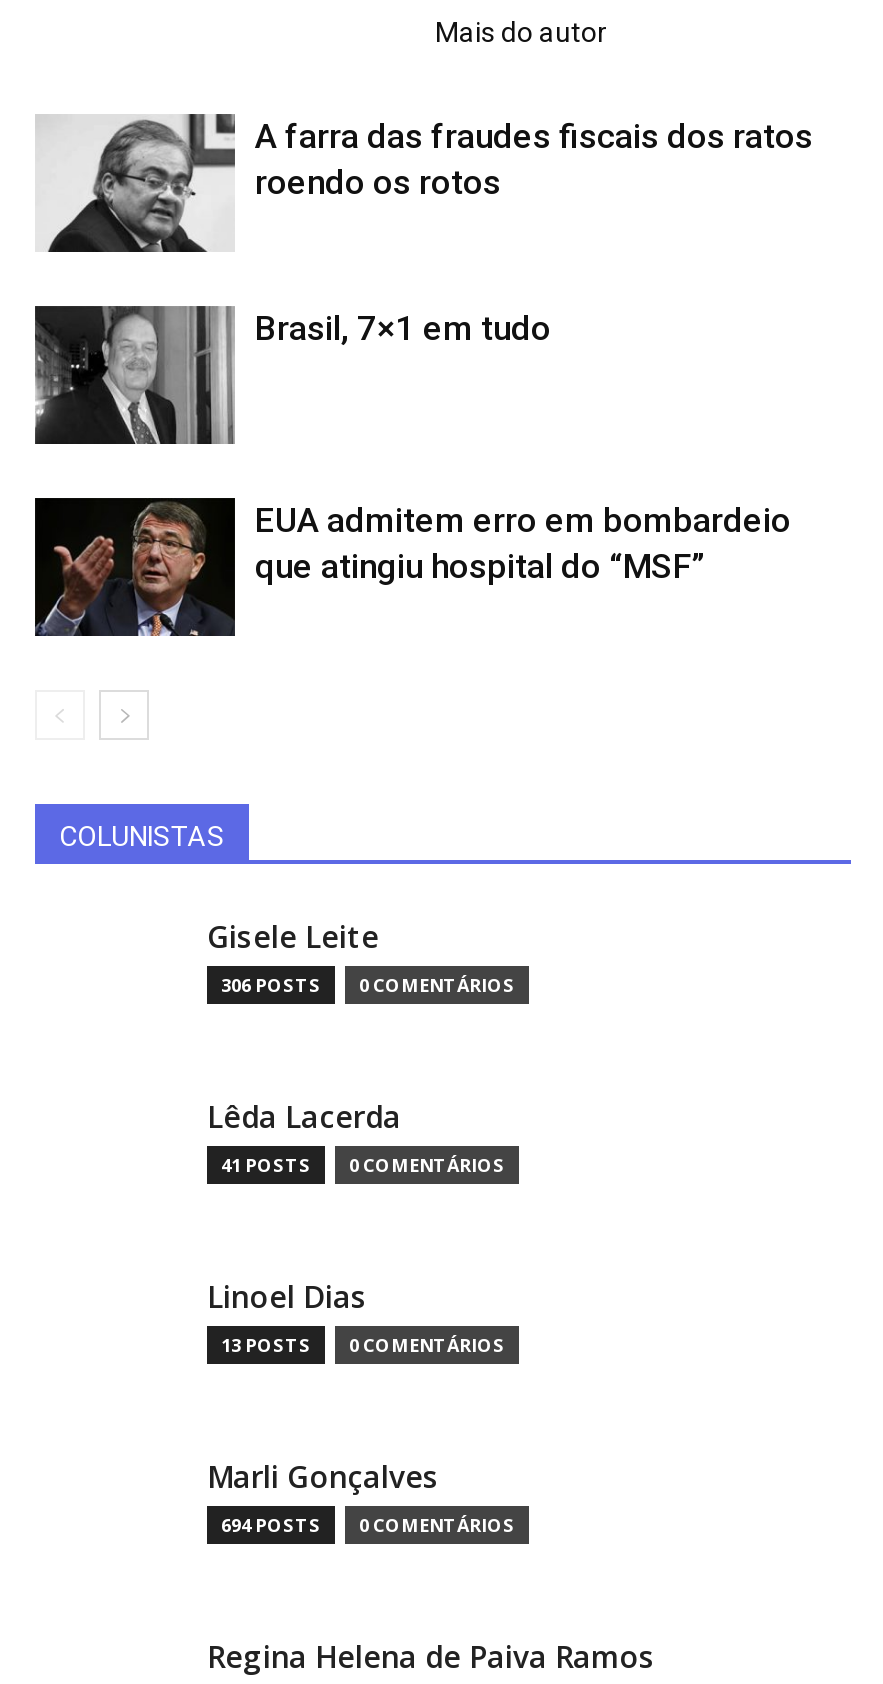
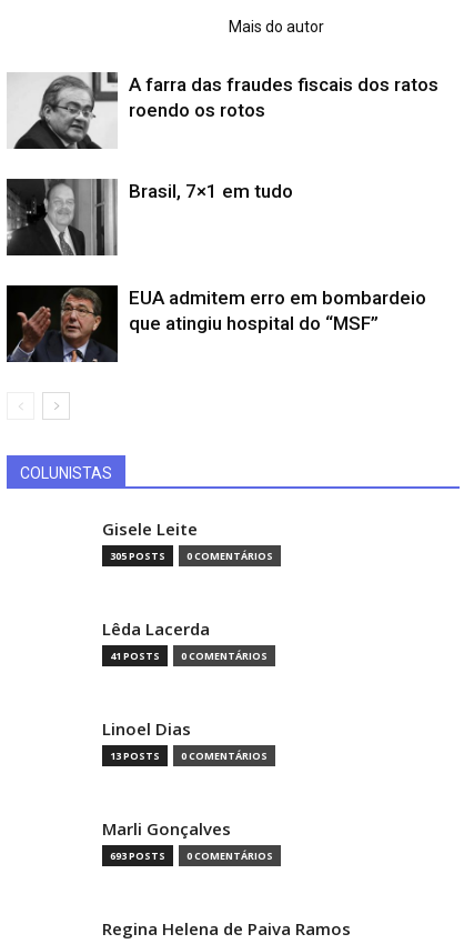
- 306 POSTS 0 COMENTÁRIOS
+ 305 POSTS 0 COMENTÁRIOS

- 694 POSTS 0 COMENTÁRIOS
+ 693 POSTS 0 COMENTÁRIOS
